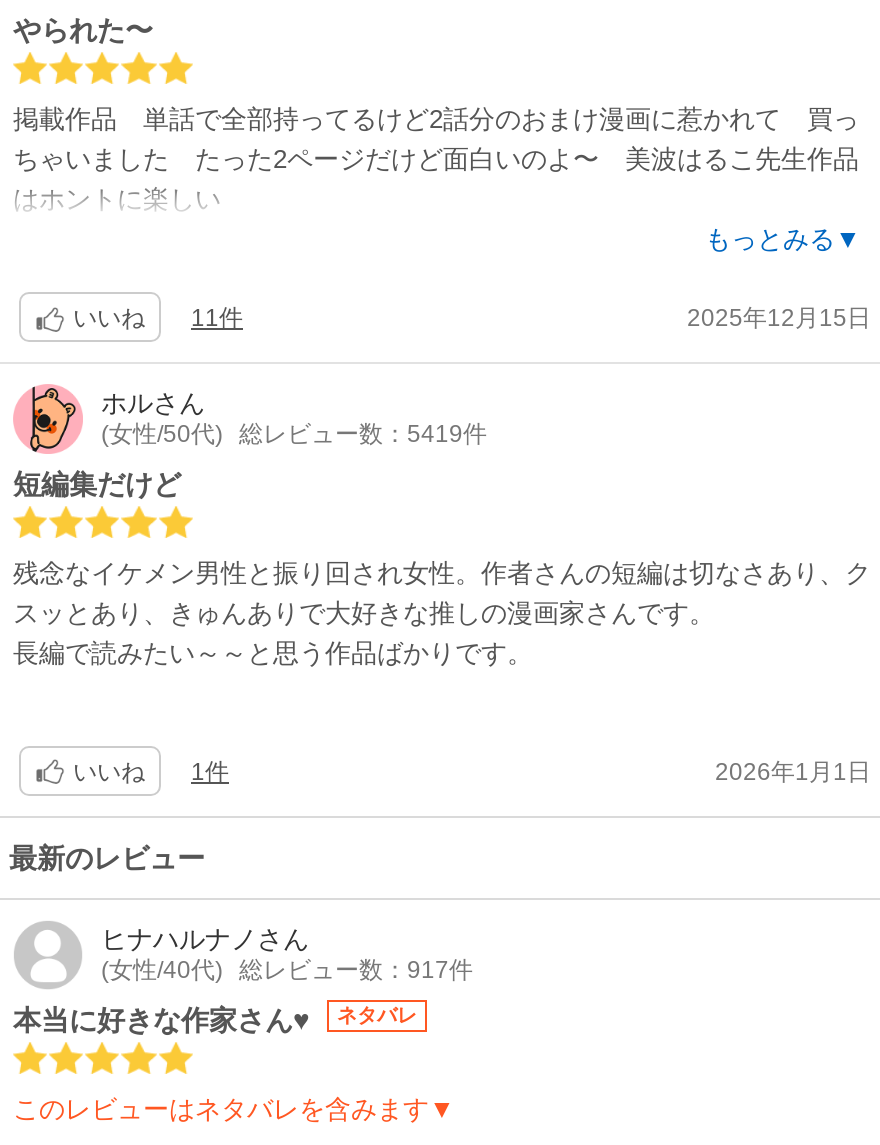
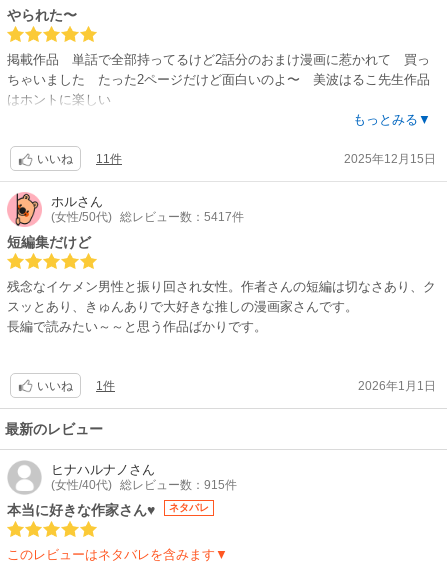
- (女性/50代) 総レビュー数：5419件
+ (女性/50代) 総レビュー数：5417件

- (女性/40代) 総レビュー数：917件
+ (女性/40代) 総レビュー数：915件
